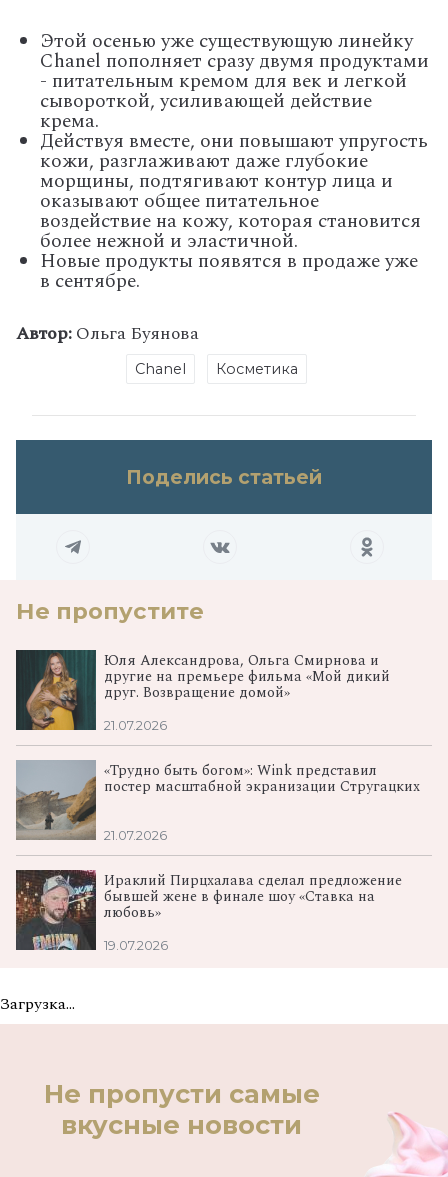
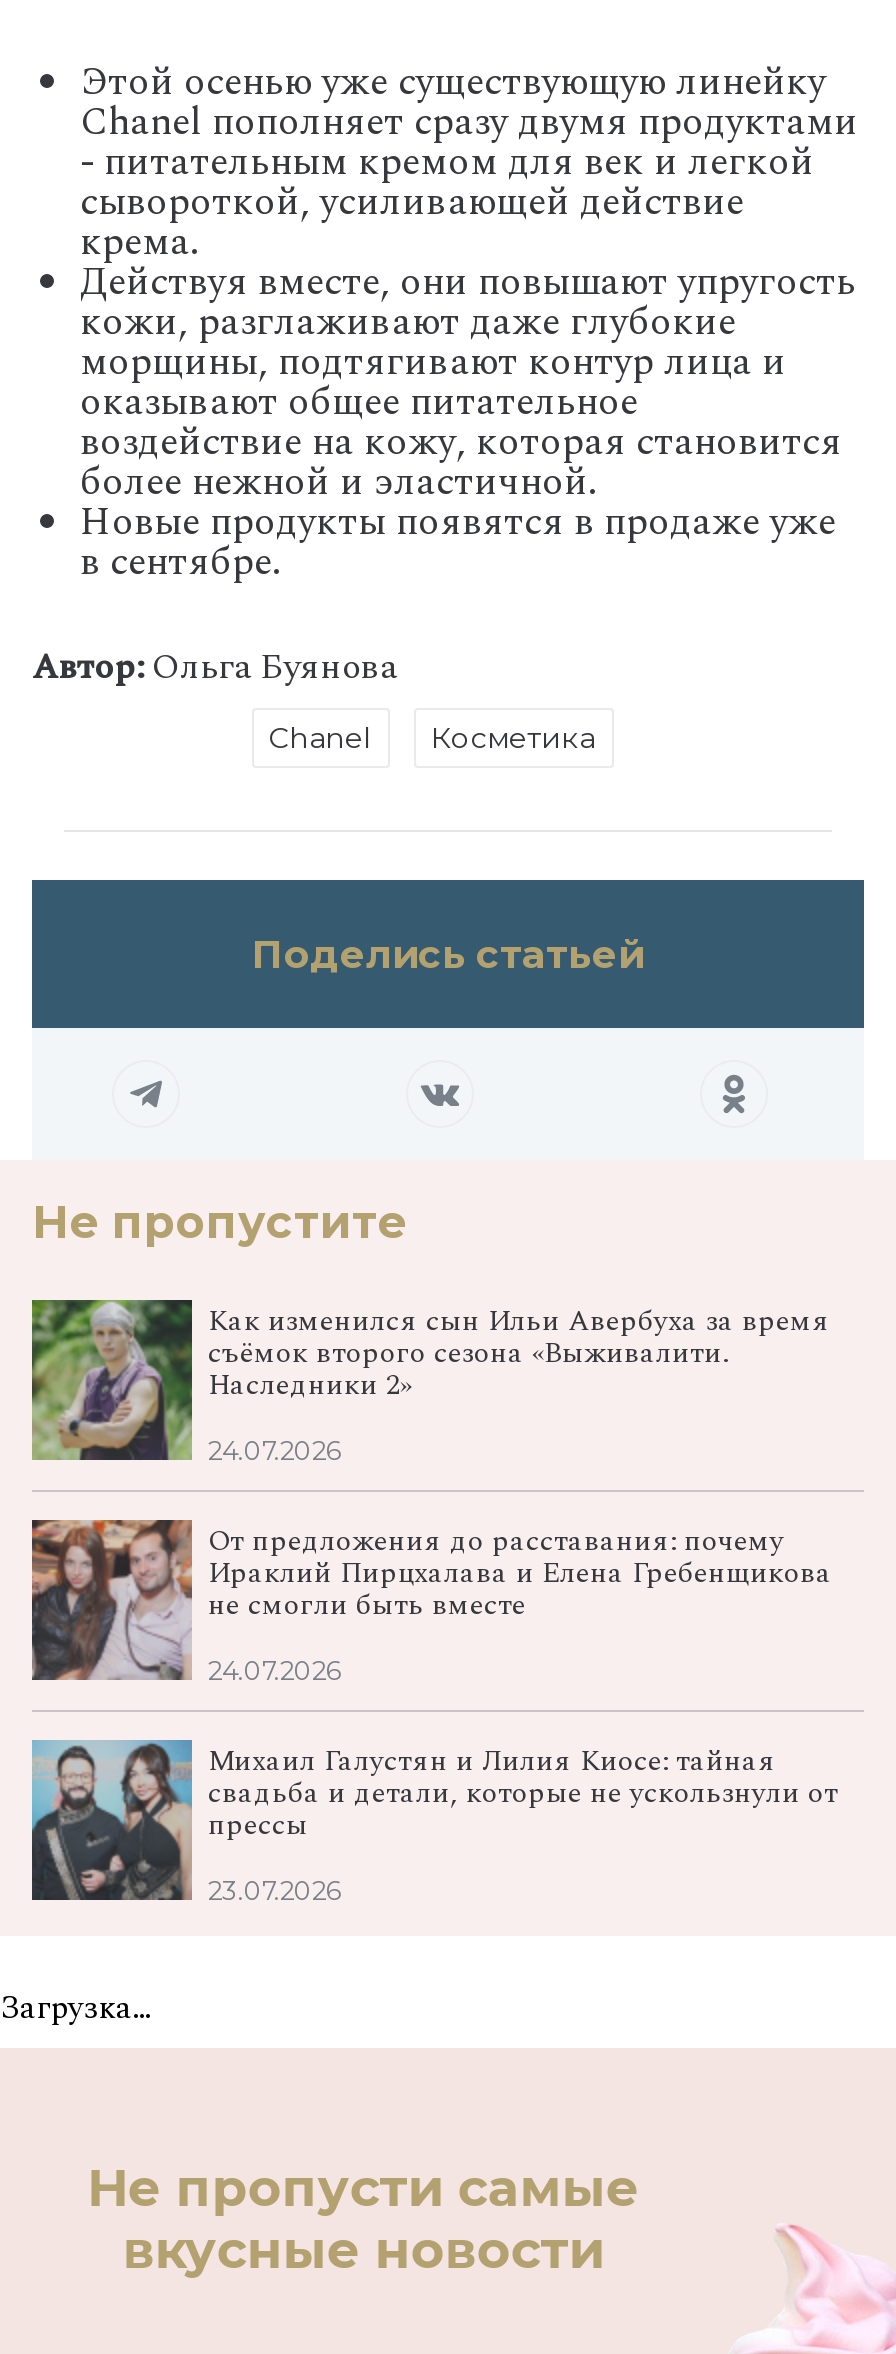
- [image]
- Юля Александрова, Ольга Смирнова и
- другие на премьере фильма «Мой дикий
- друг. Возвращение домой»
+ [image]
+ Как изменился сын Ильи Авербуха за время
+ съёмок второго сезона «Выживалити.
+ Наследники 2»

- 21.07.2026
+ 24.07.2026

- [image]
- «Трудно быть богом»: Wink представил
- постер масштабной экранизации Стругацких
+ [image]
+ От предложения до расставания: почему
+ Ираклий Пирцхалава и Елена Гребенщикова
+ не смогли быть вместе

- 21.07.2026
+ 24.07.2026

- [image]
- Ираклий Пирцхалава сделал предложение
- бывшей жене в финале шоу «Ставка на
- любовь»
+ [image]
+ Михаил Галустян и Лилия Киосе: тайная
+ свадьба и детали, которые не ускользнули от
+ прессы

- 19.07.2026
+ 23.07.2026
